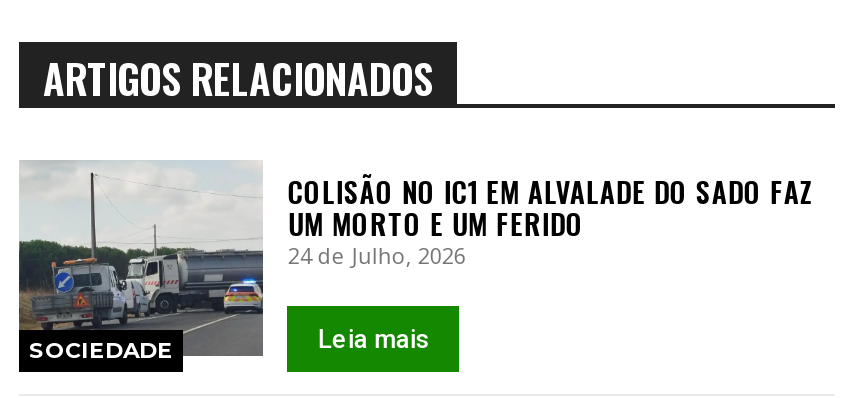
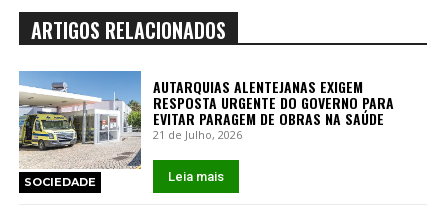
- [image]
- COLISÃO NO IC1 EM ALVALADE DO SADO FAZ
- UM MORTO E UM FERIDO
- 24 de Julho, 2026
+ [image]
+ AUTARQUIAS ALENTEJANAS EXIGEM
+ RESPOSTA URGENTE DO GOVERNO PARA
+ EVITAR PARAGEM DE OBRAS NA SAÚDE
+ 21 de Julho, 2026
